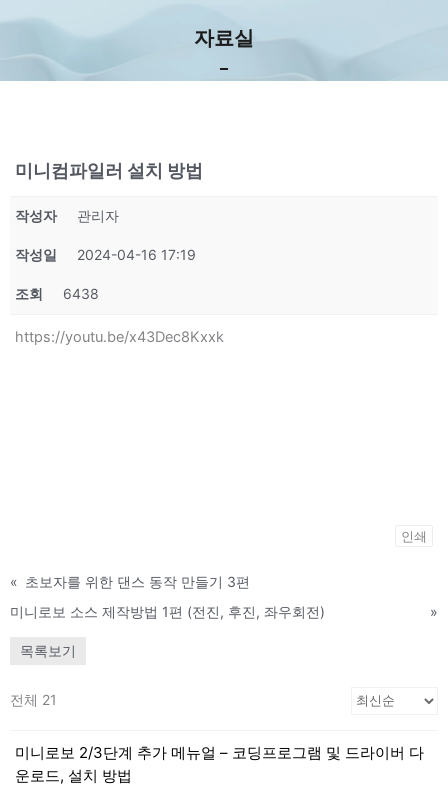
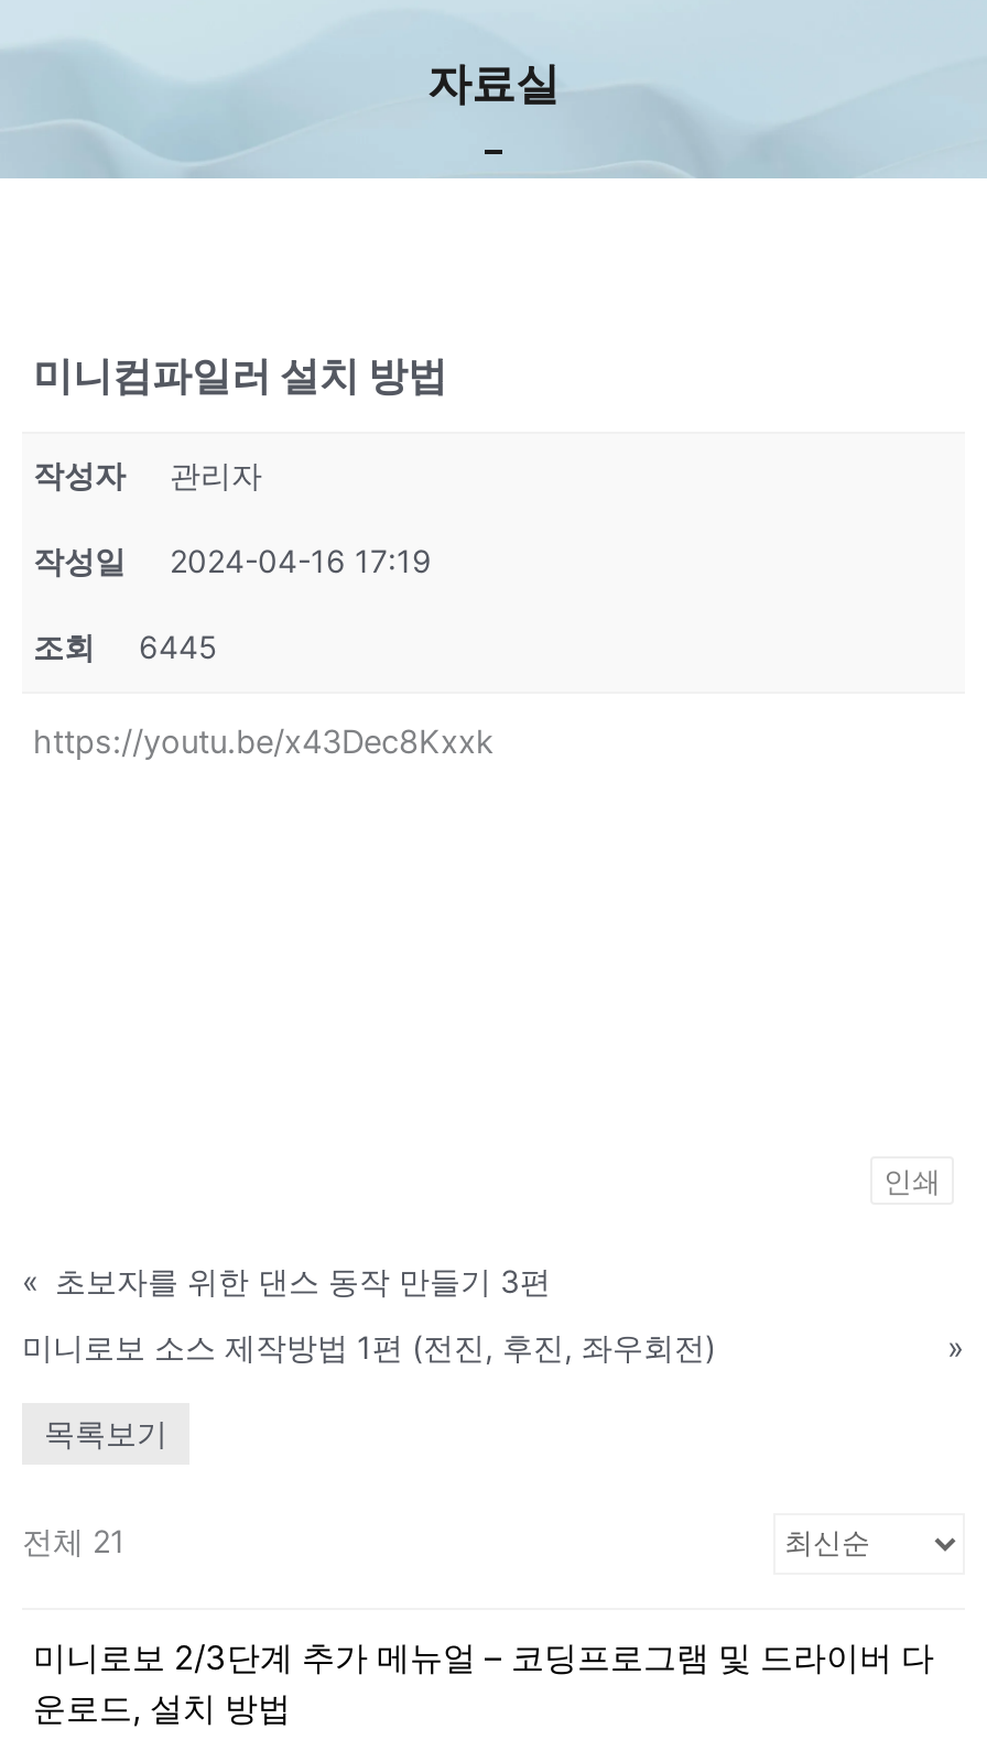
- 조회 6438
+ 조회 6445
